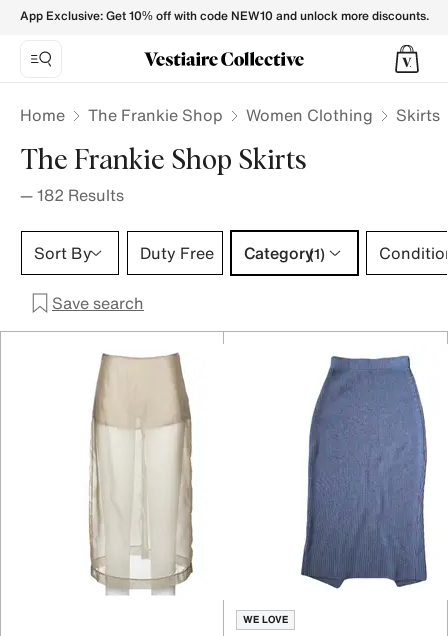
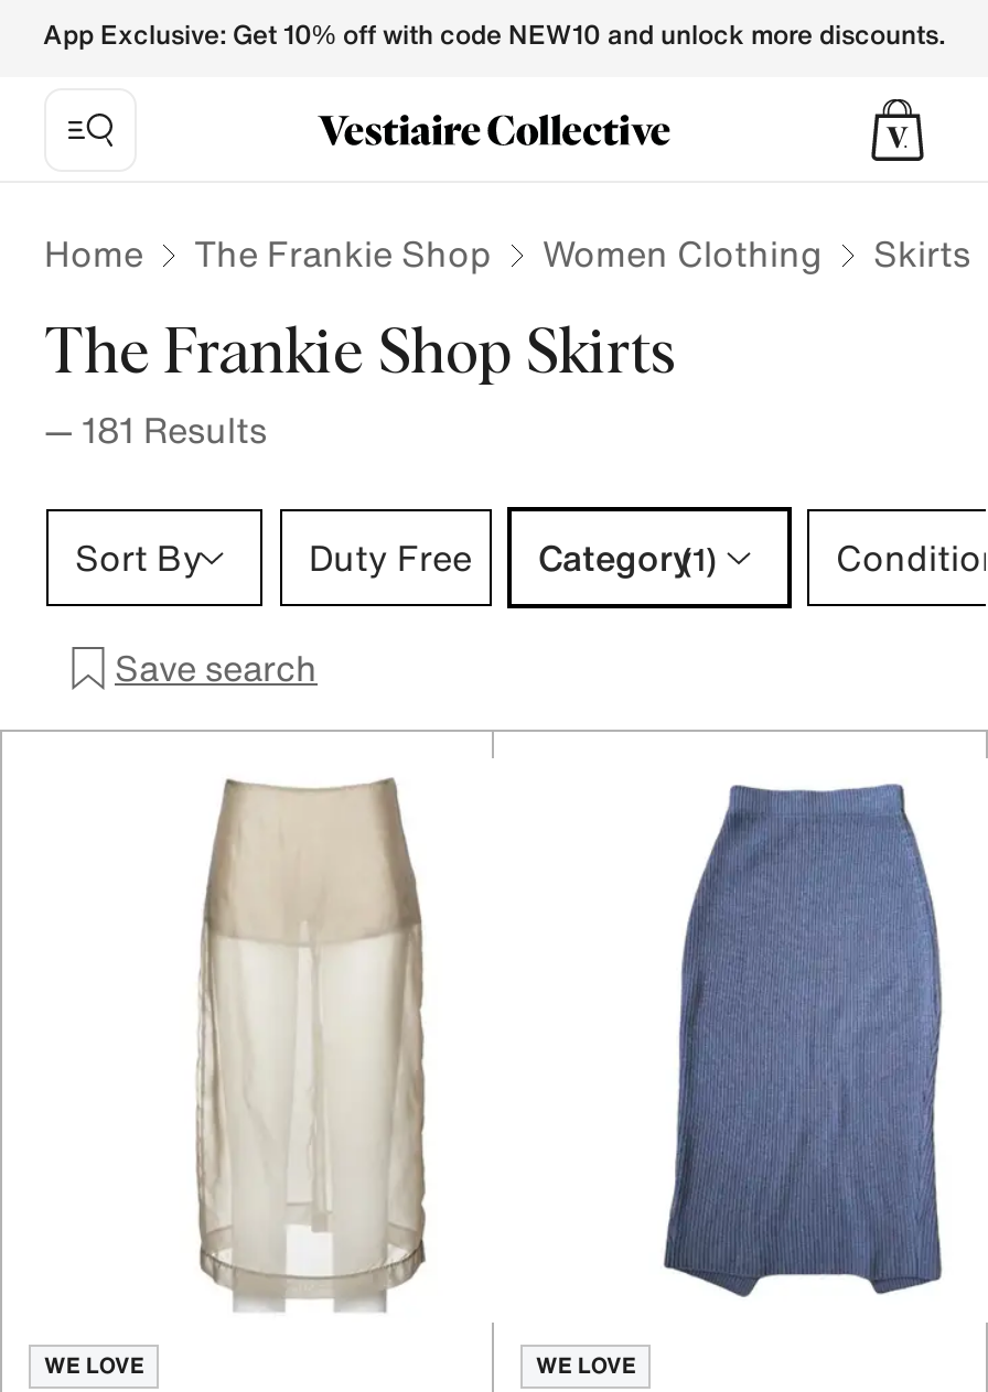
- — 182 Results
+ — 181 Results

+ WE LOVE
